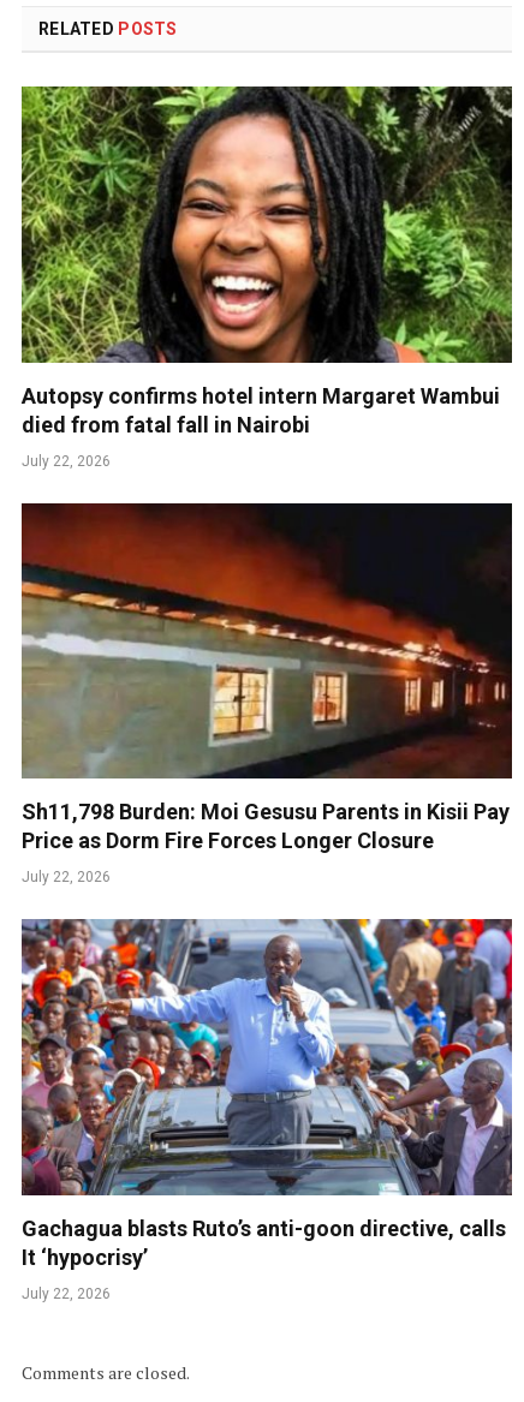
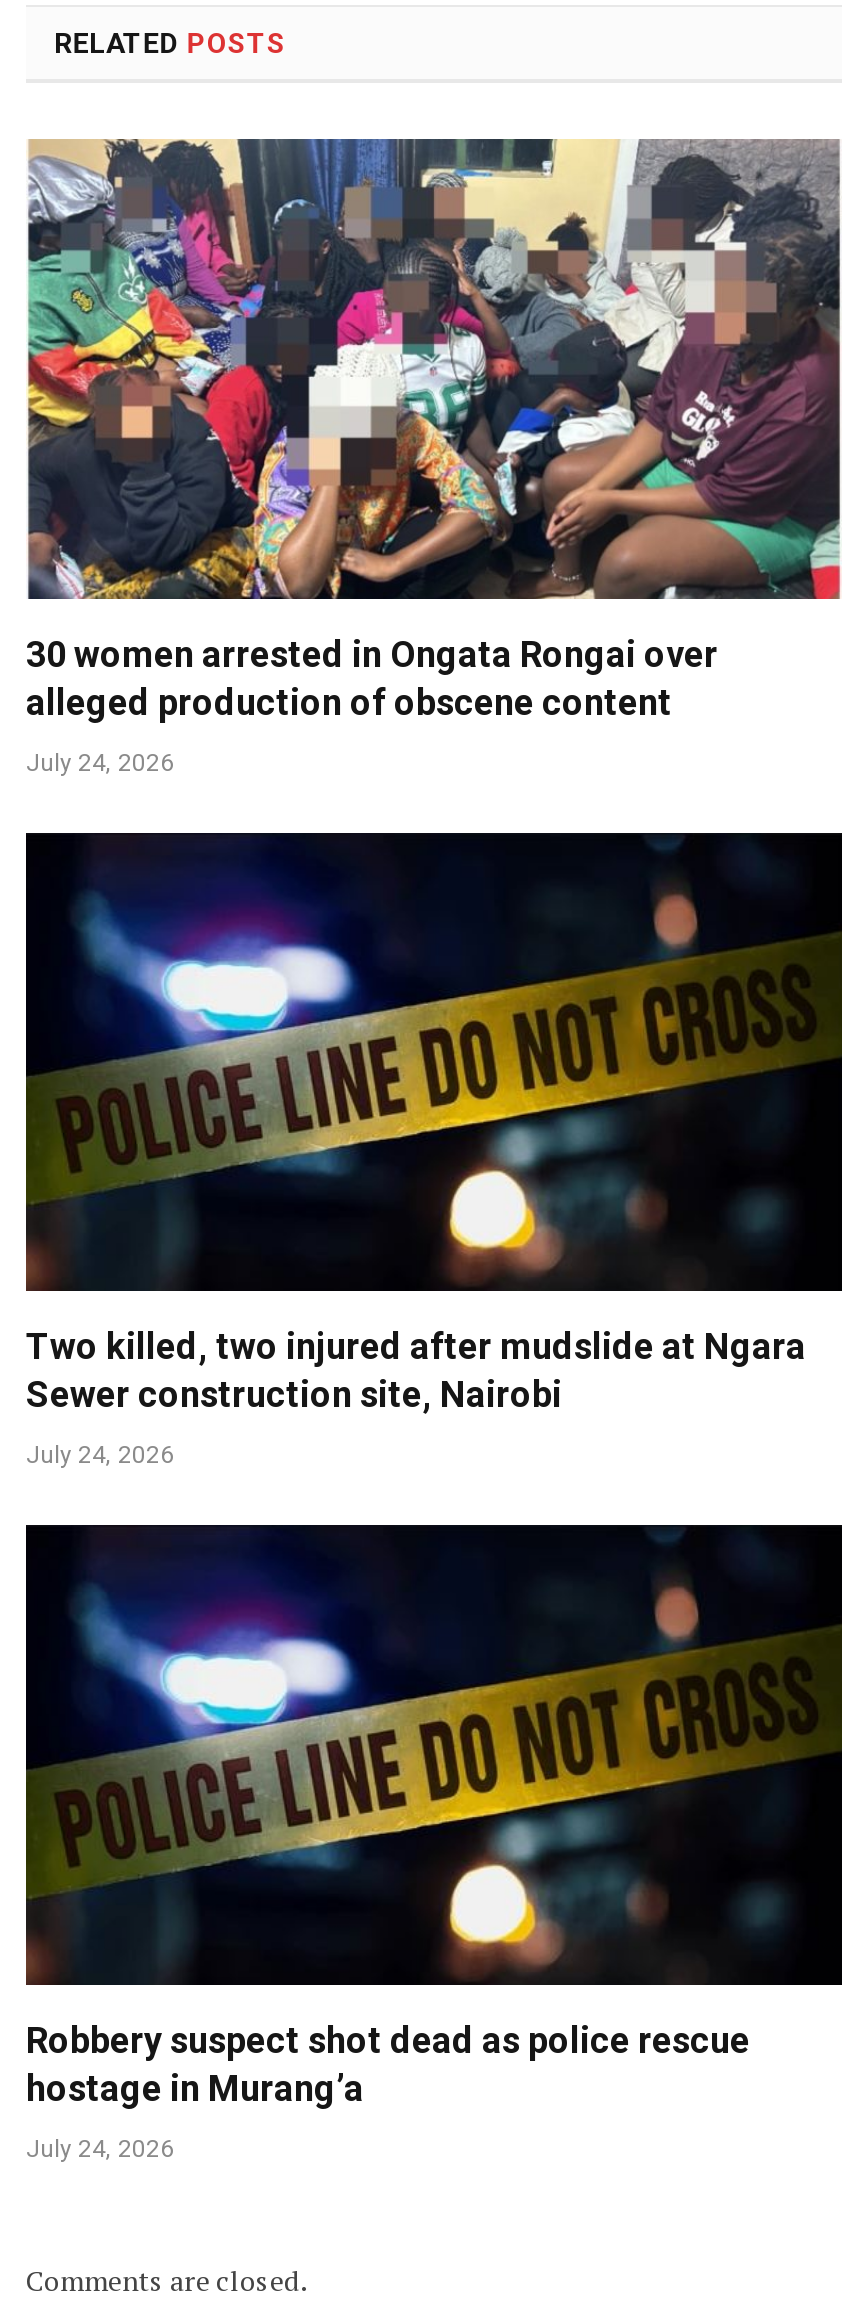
- [image]
- Autopsy confirms hotel intern Margaret Wambui
- died from fatal fall in Nairobi
+ [image]
+ 30 women arrested in Ongata Rongai over
+ alleged production of obscene content

- July 22, 2026
+ July 24, 2026

- [image]
- Sh11,798 Burden: Moi Gesusu Parents in Kisii Pay
- Price as Dorm Fire Forces Longer Closure
+ [image]
+ Two killed, two injured after mudslide at Ngara
+ Sewer construction site, Nairobi

- July 22, 2026
+ July 24, 2026

- [image]
- Gachagua blasts Ruto’s anti-goon directive, calls
- It ‘hypocrisy’
+ [image]
+ Robbery suspect shot dead as police rescue
+ hostage in Murang’a

- July 22, 2026
+ July 24, 2026
